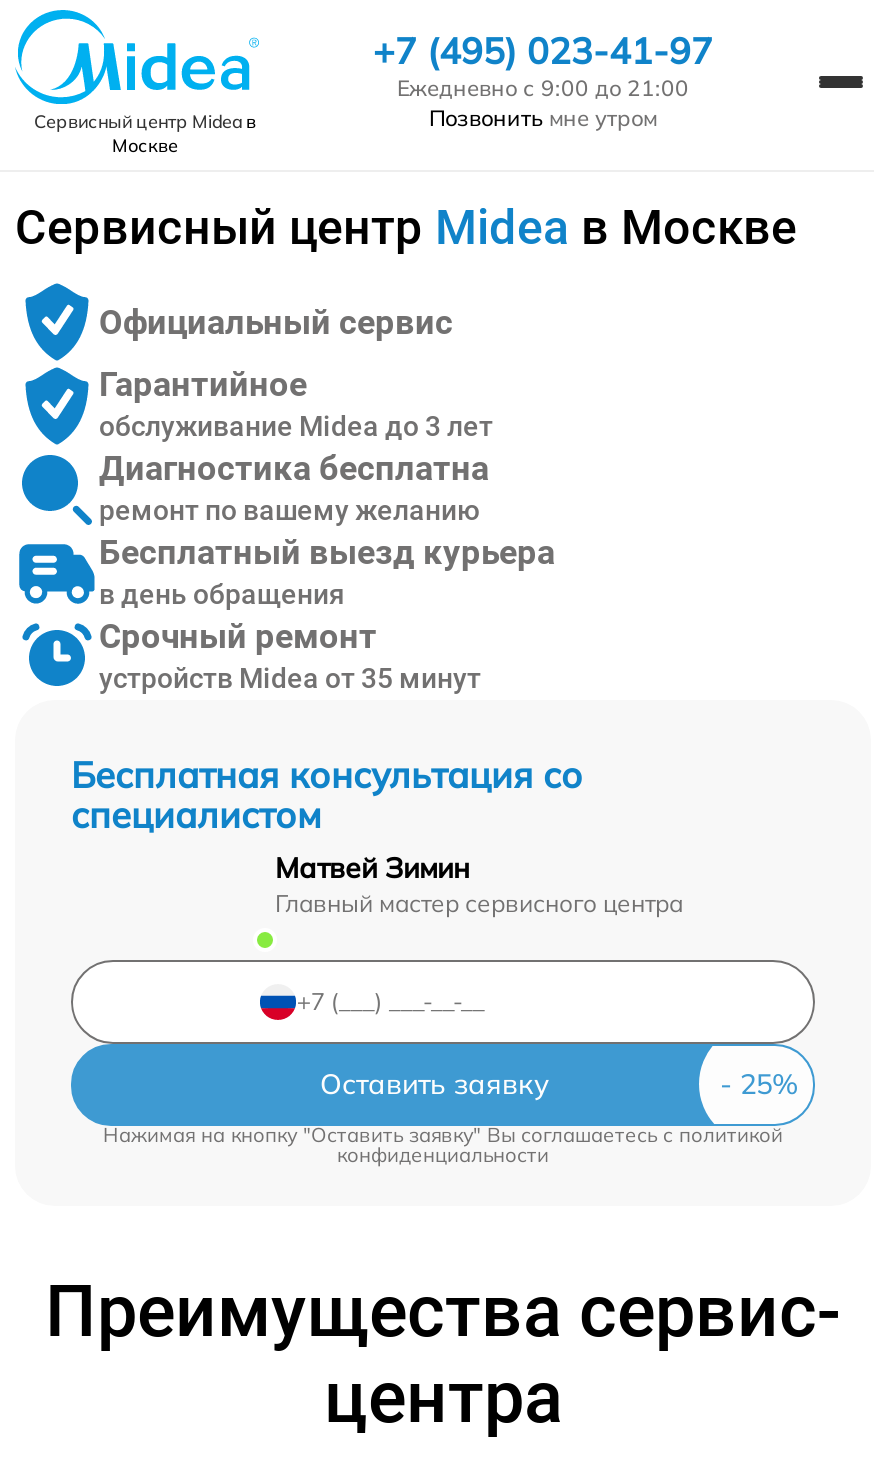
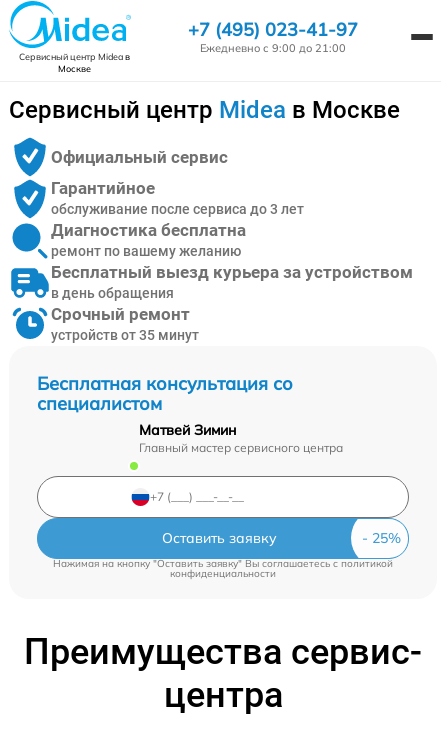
- Позвонить мне утром

- обслуживание Midea до 3 лет
+ обслуживание после сервиса до 3 лет

- Бесплатный выезд курьера
+ Бесплатный выезд курьера за устройством

- устройств Midea от 35 минут
+ устройств от 35 минут
